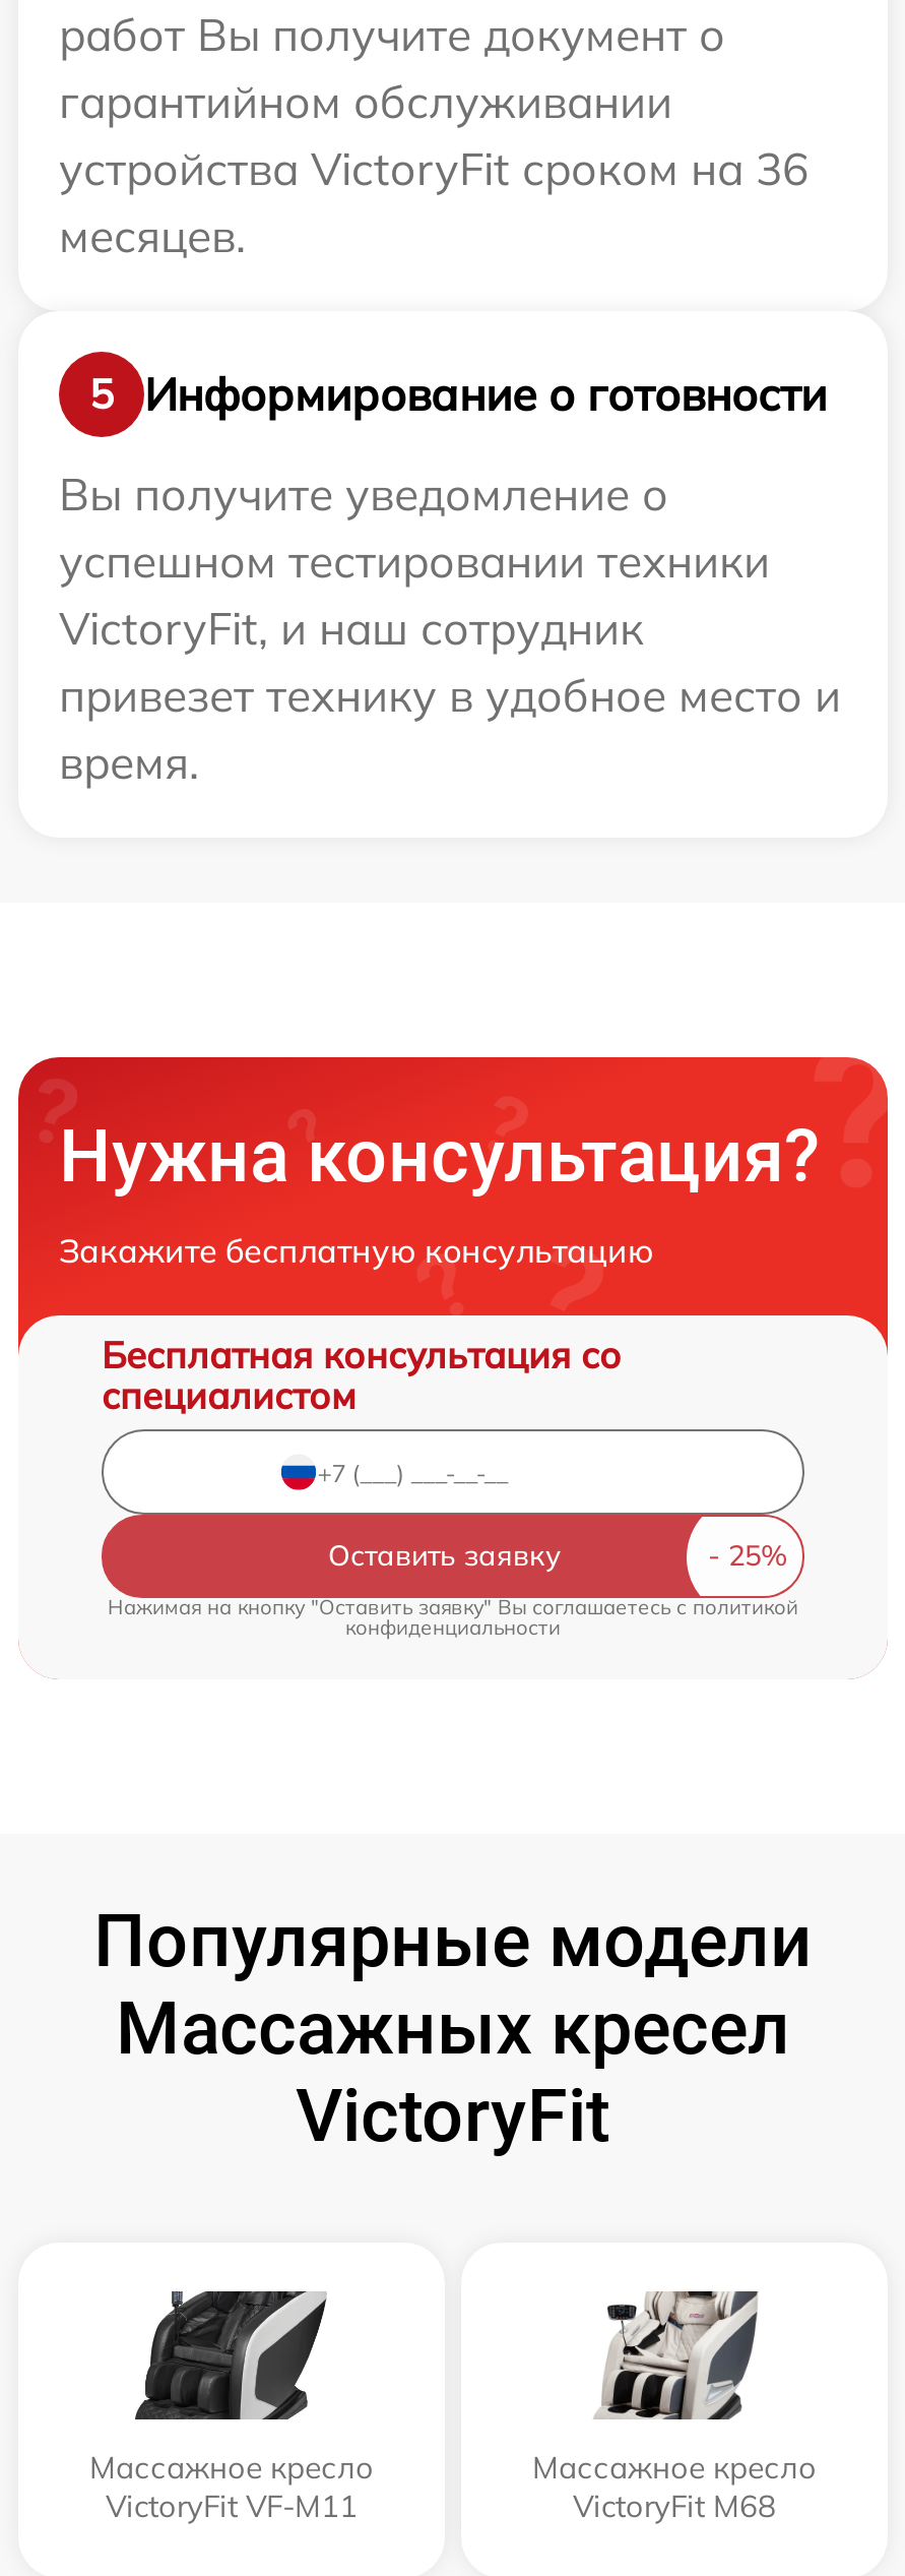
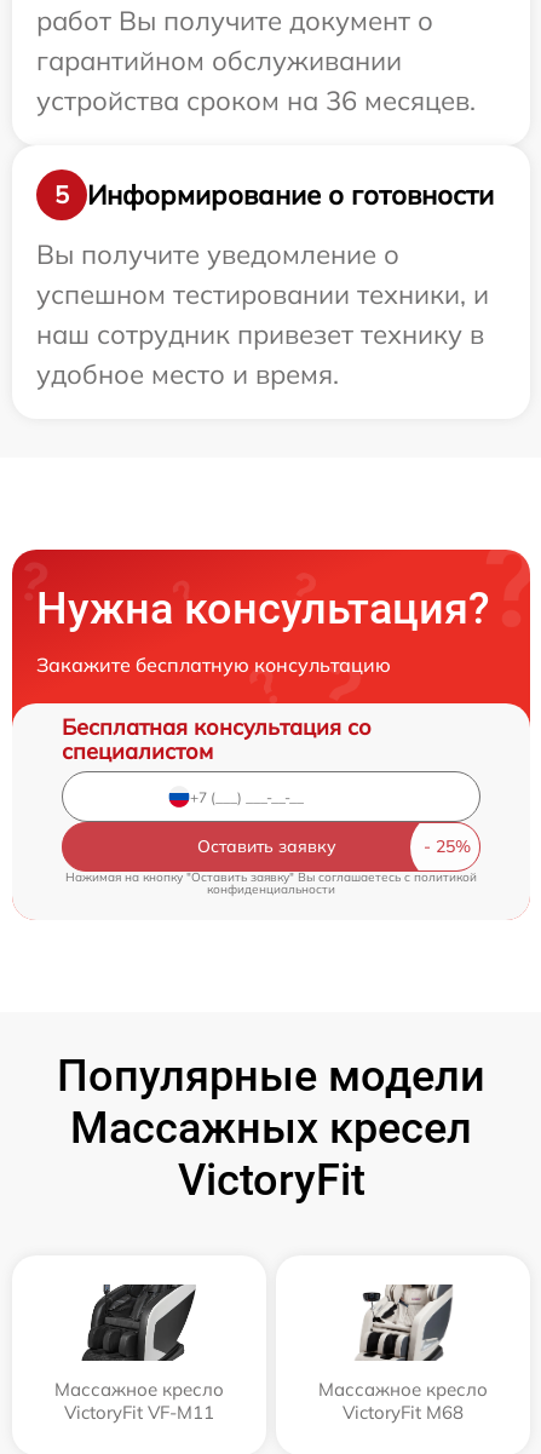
- устройства VictoryFit сроком на 36
- месяцев.
+ устройства сроком на 36 месяцев.

- успешном тестировании техники
- VictoryFit, и наш сотрудник
- привезет технику в удобное место и
- время.
+ успешном тестировании техники, и
+ наш сотрудник привезет технику в
+ удобное место и время.
